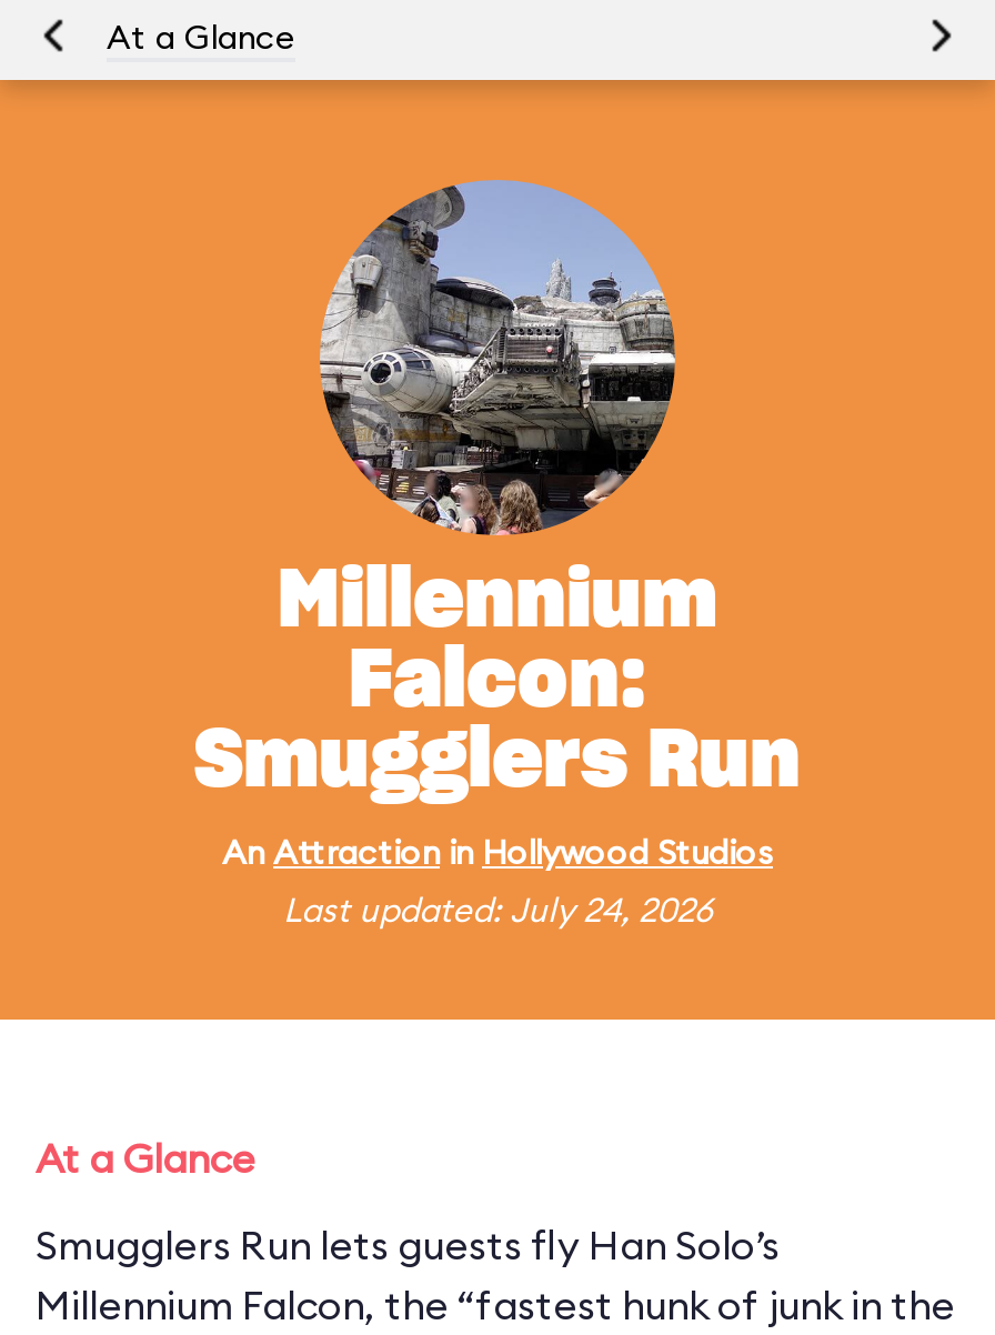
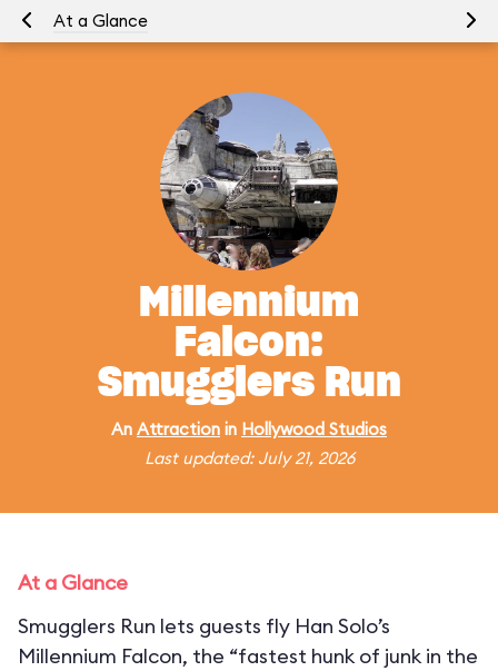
- Last updated: July 24, 2026
+ Last updated: July 21, 2026
